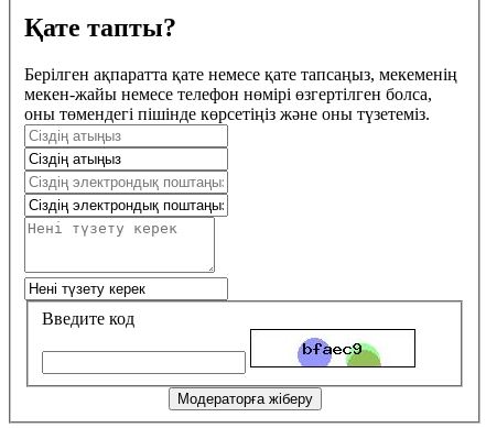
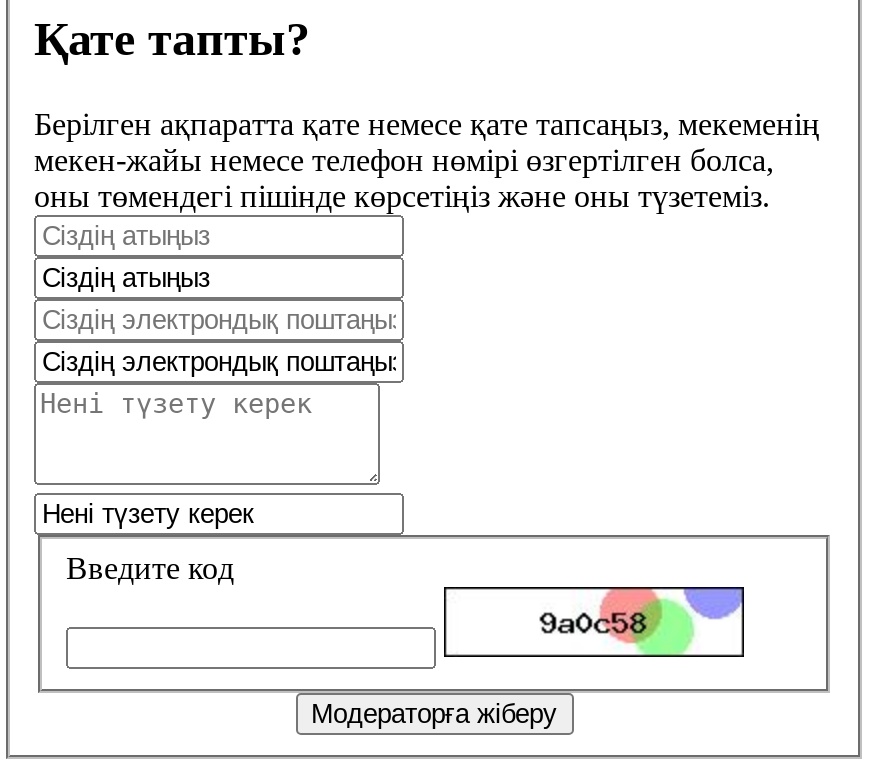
- [image]
+ [image]
